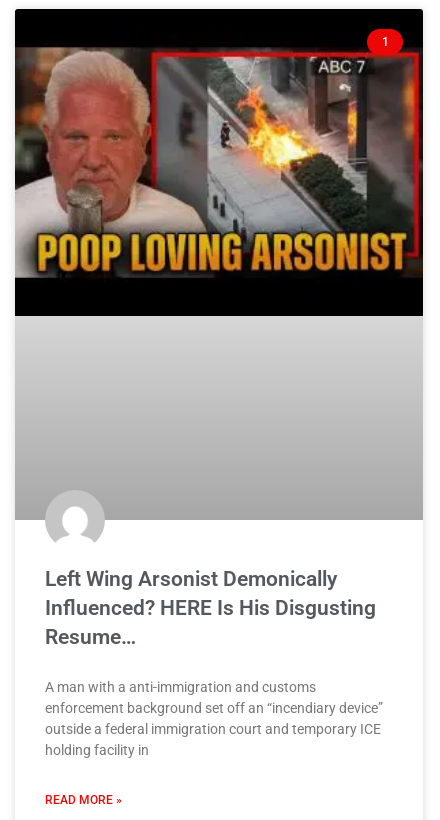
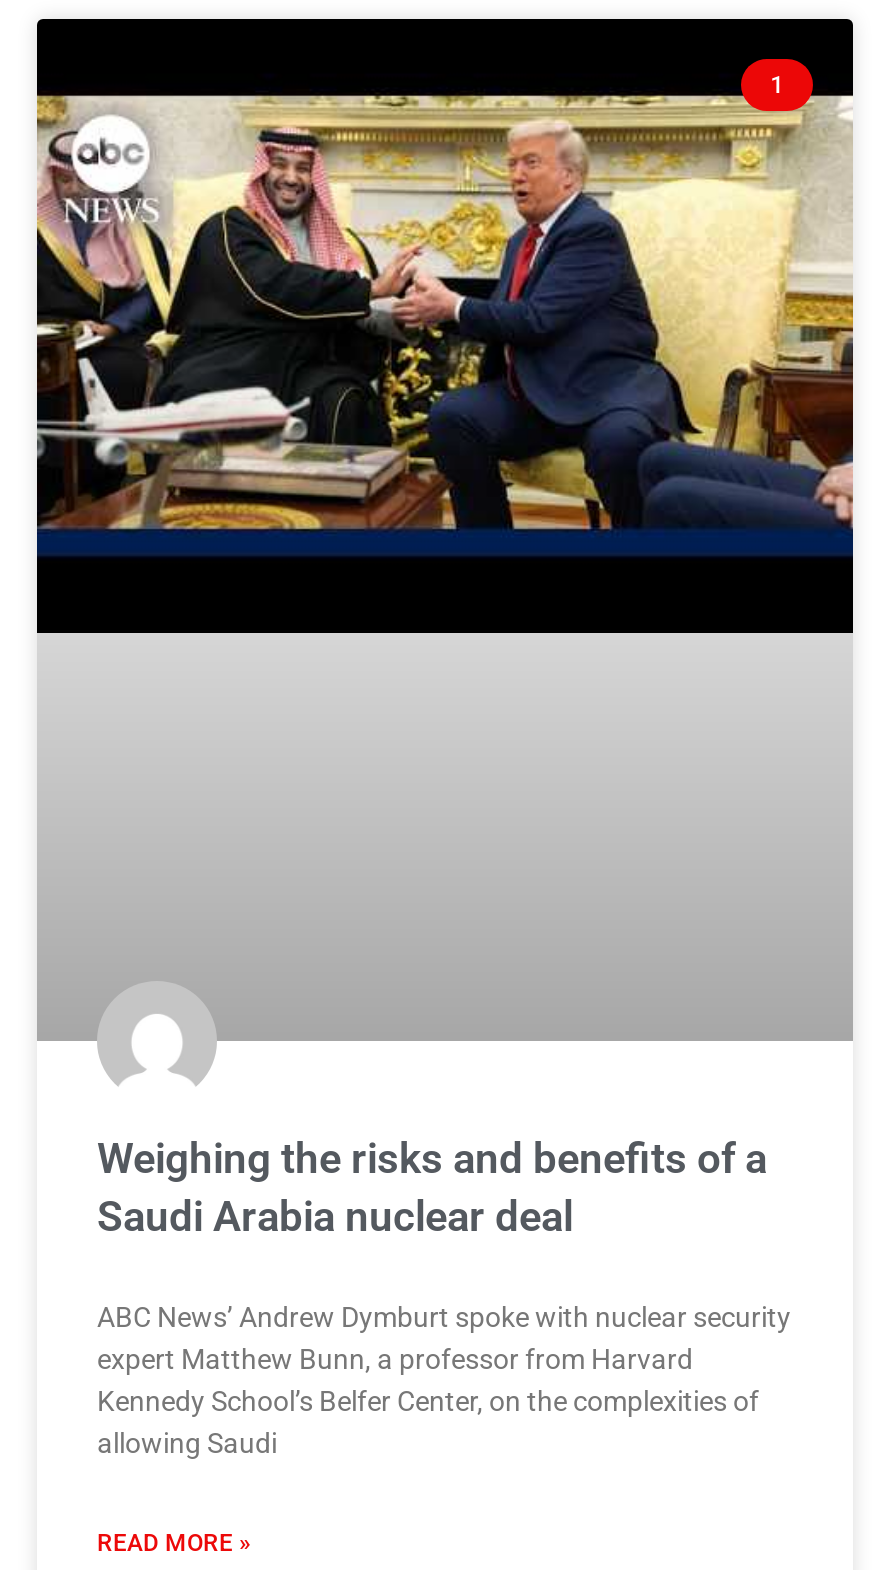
- [image]
+ [image]

- Left Wing Arsonist Demonically
- Influenced? HERE Is His Disgusting
- Resume…
+ Weighing the risks and benefits of a
+ Saudi Arabia nuclear deal

- A man with a anti-immigration and customs
- enforcement background set off an “incendiary device”
- outside a federal immigration court and temporary ICE
- holding facility in
+ ABC News’ Andrew Dymburt spoke with nuclear security
+ expert Matthew Bunn, a professor from Harvard
+ Kennedy School’s Belfer Center, on the complexities of
+ allowing Saudi
